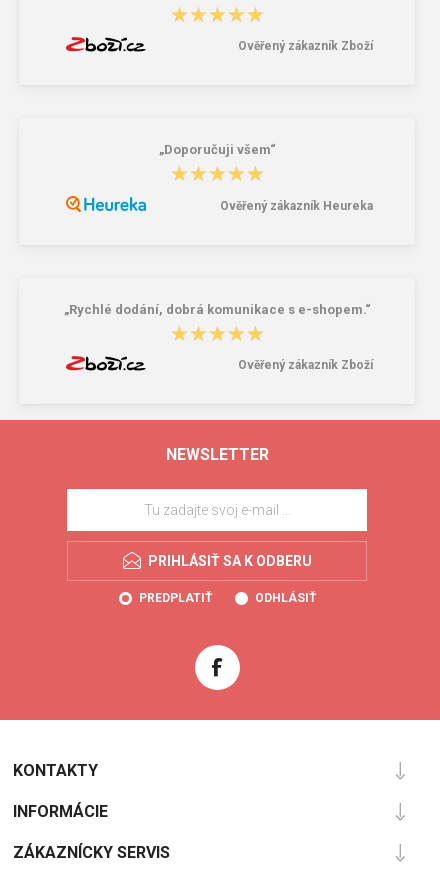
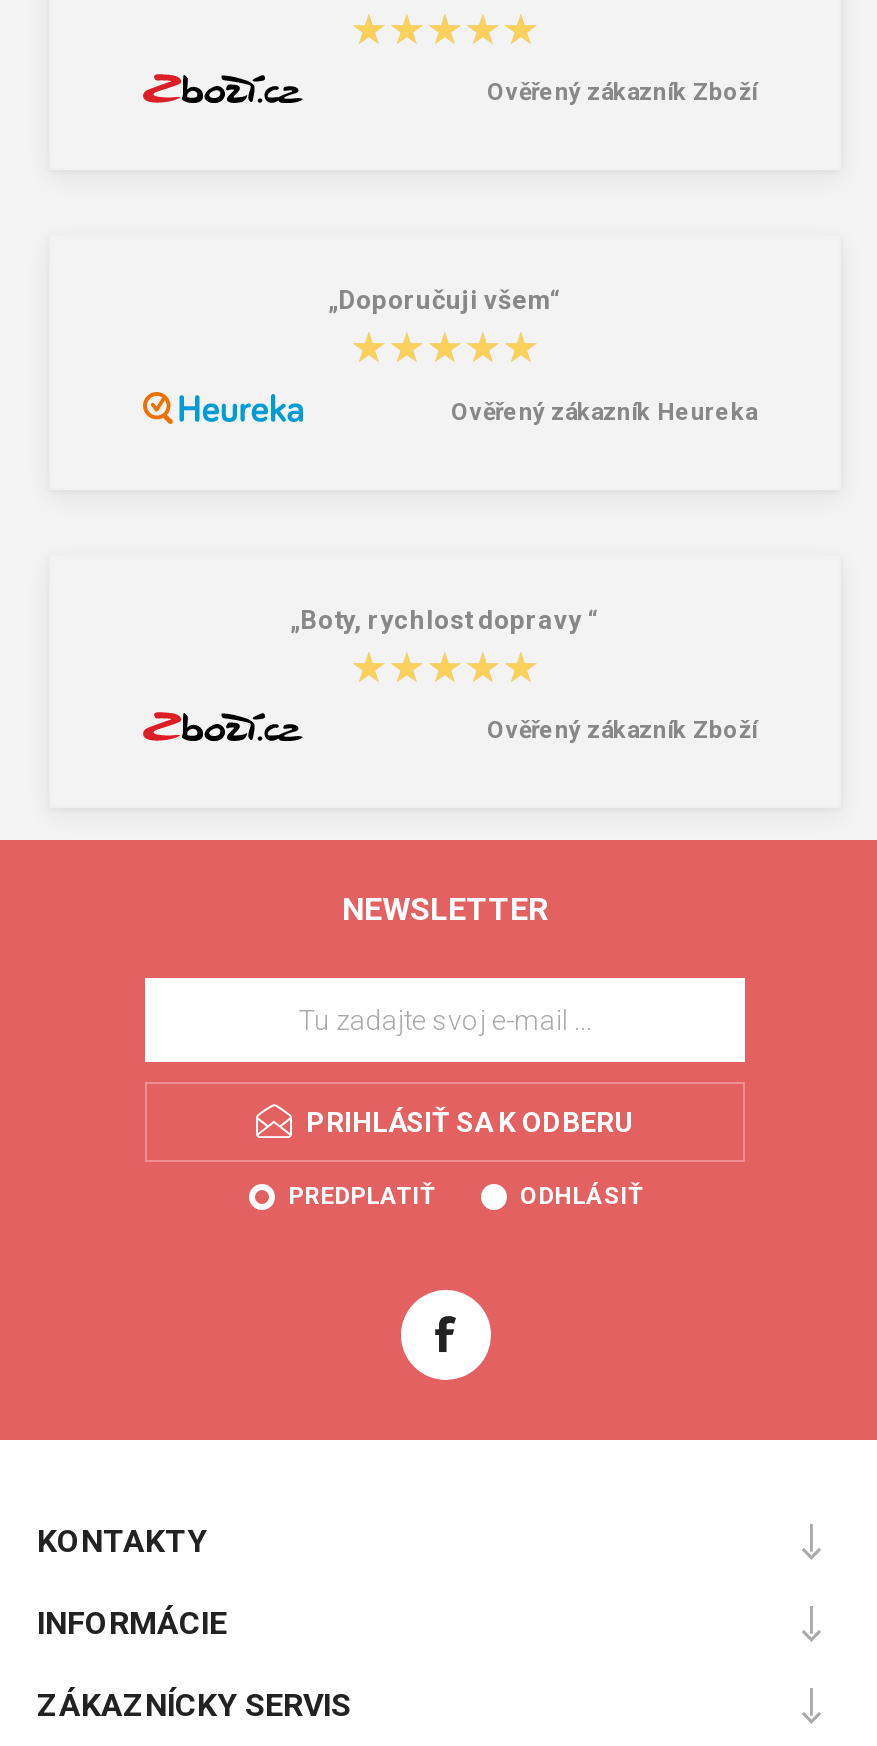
- „Rychlé dodání, dobrá komunikace s e-shopem.“
+ „Boty, rychlost dopravy “
